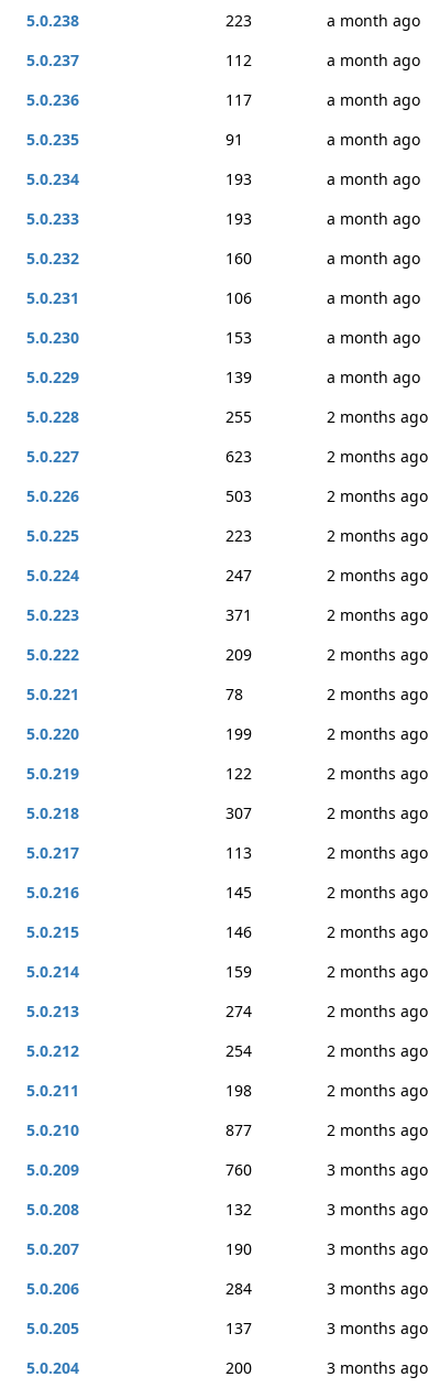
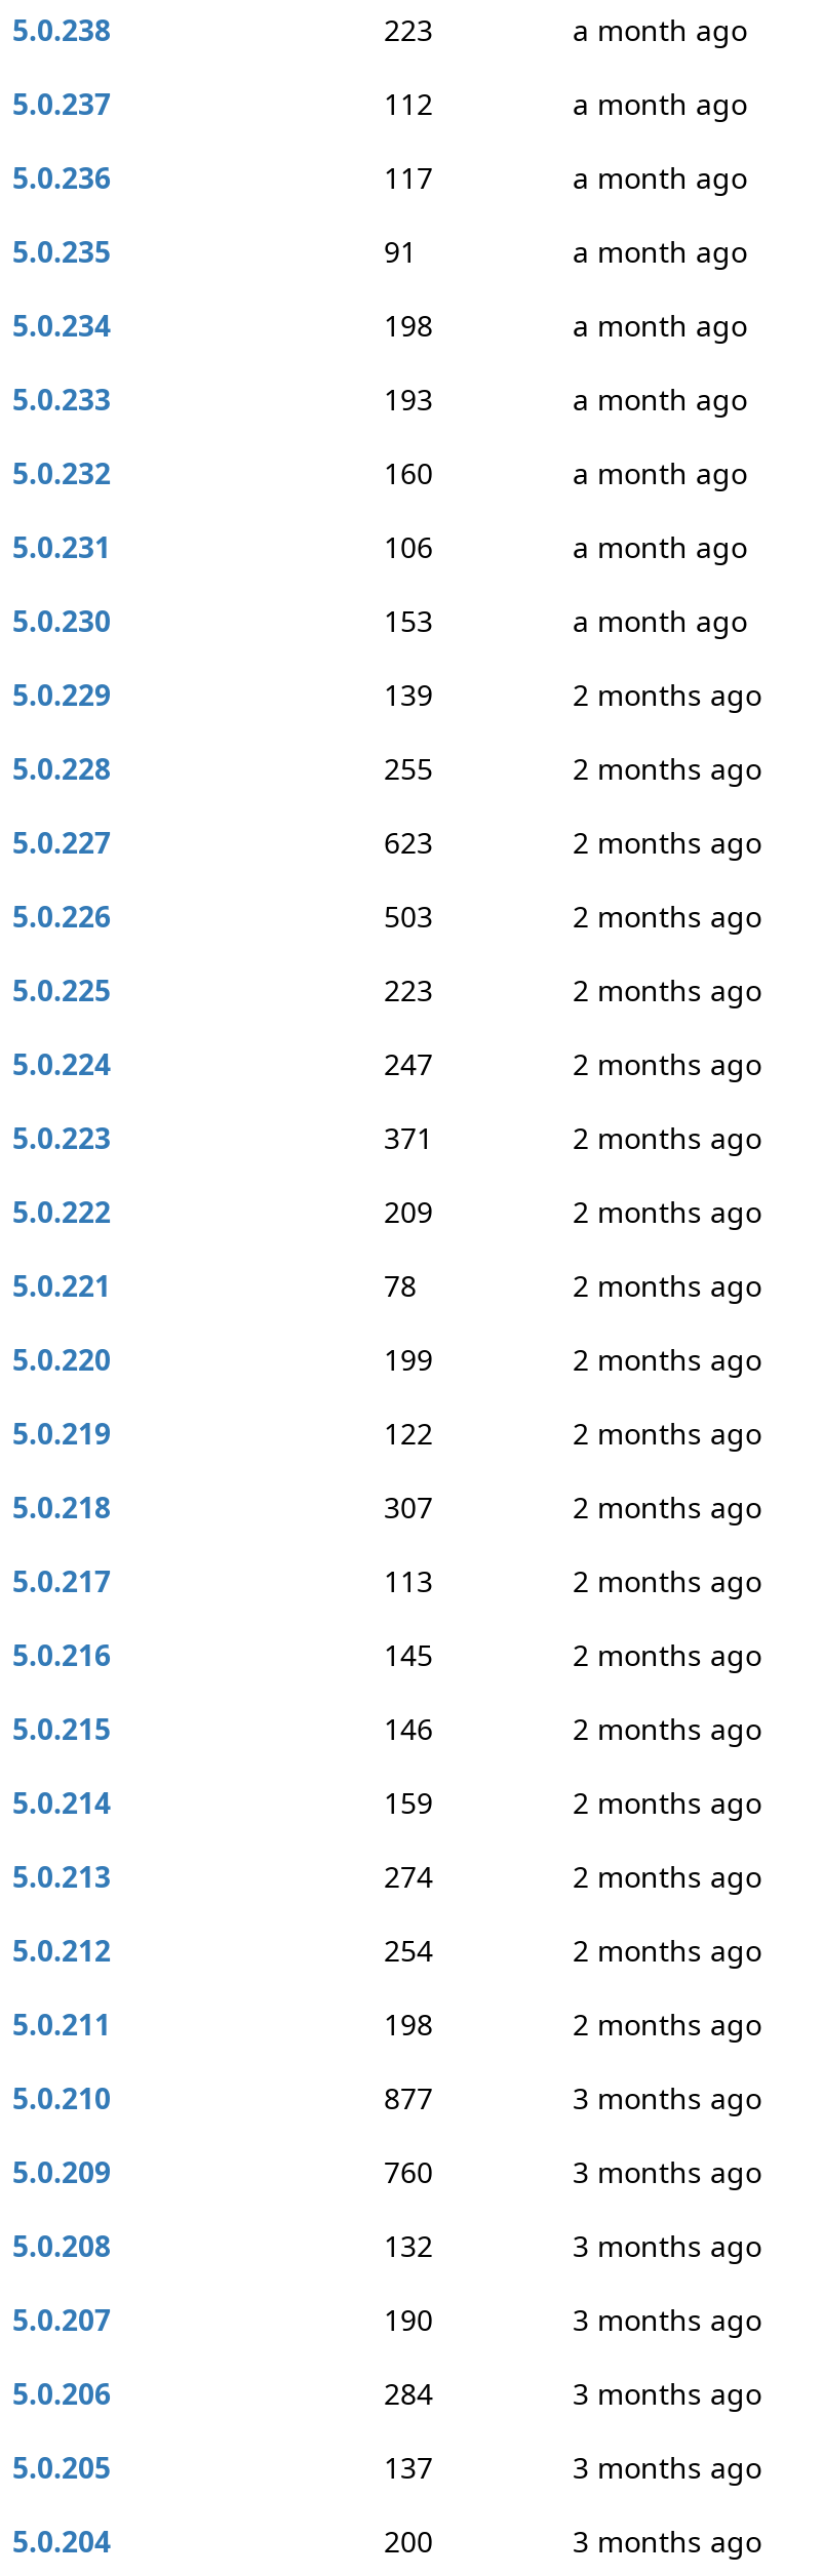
- 193
+ 198

- a month ago
+ 2 months ago

- 2 months ago
+ 3 months ago
